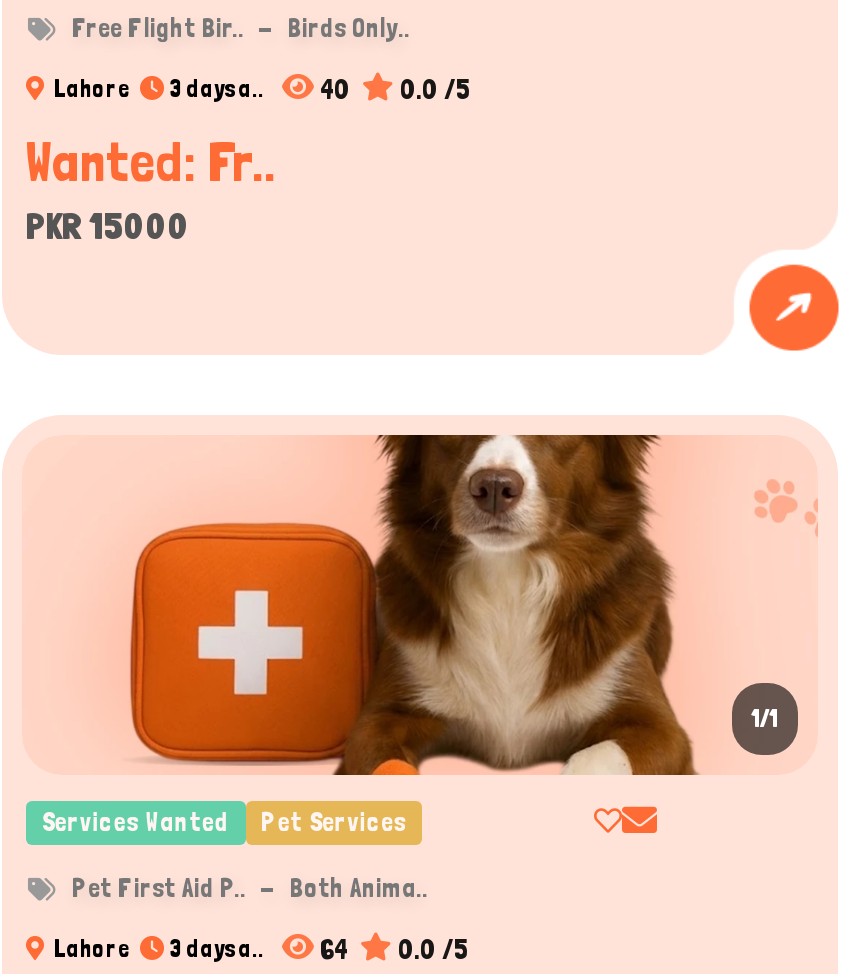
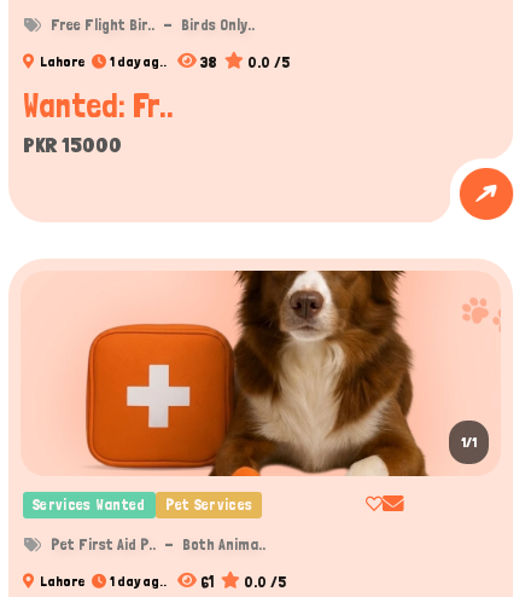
- 3 days a..
- 40
+ 1 day ag..
+ 38

- 3 days a..
- 64
+ 1 day ag..
+ 61
